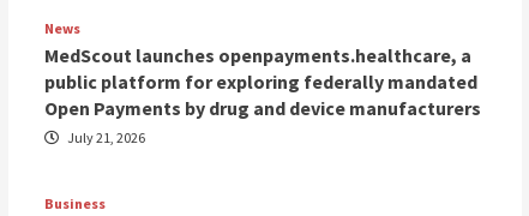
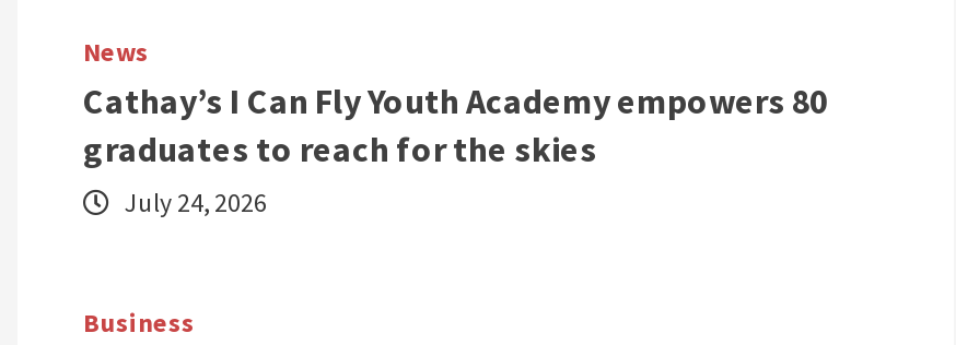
- MedScout launches openpayments.healthcare, a
- public platform for exploring federally mandated
- Open Payments by drug and device manufacturers
- July 21, 2026
+ Cathay’s I Can Fly Youth Academy empowers 80
+ graduates to reach for the skies
+ July 24, 2026
